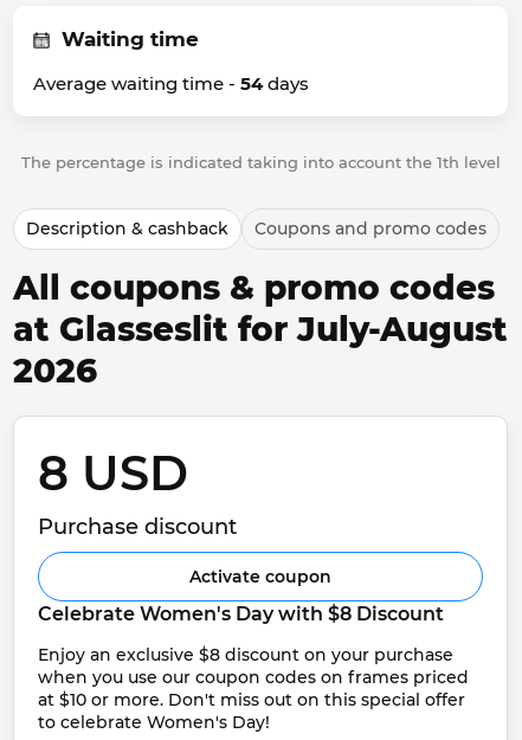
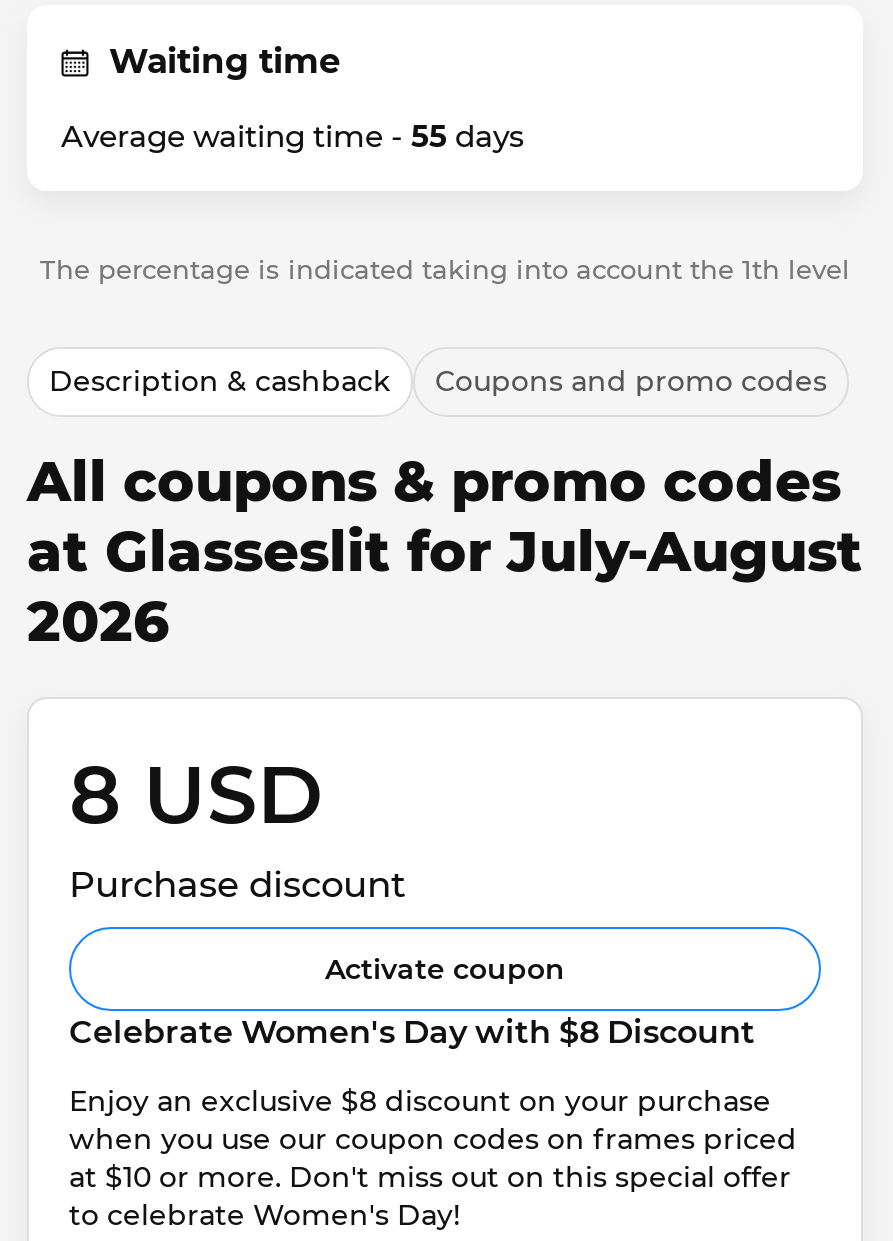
- Average waiting time - 54 days
+ Average waiting time - 55 days
